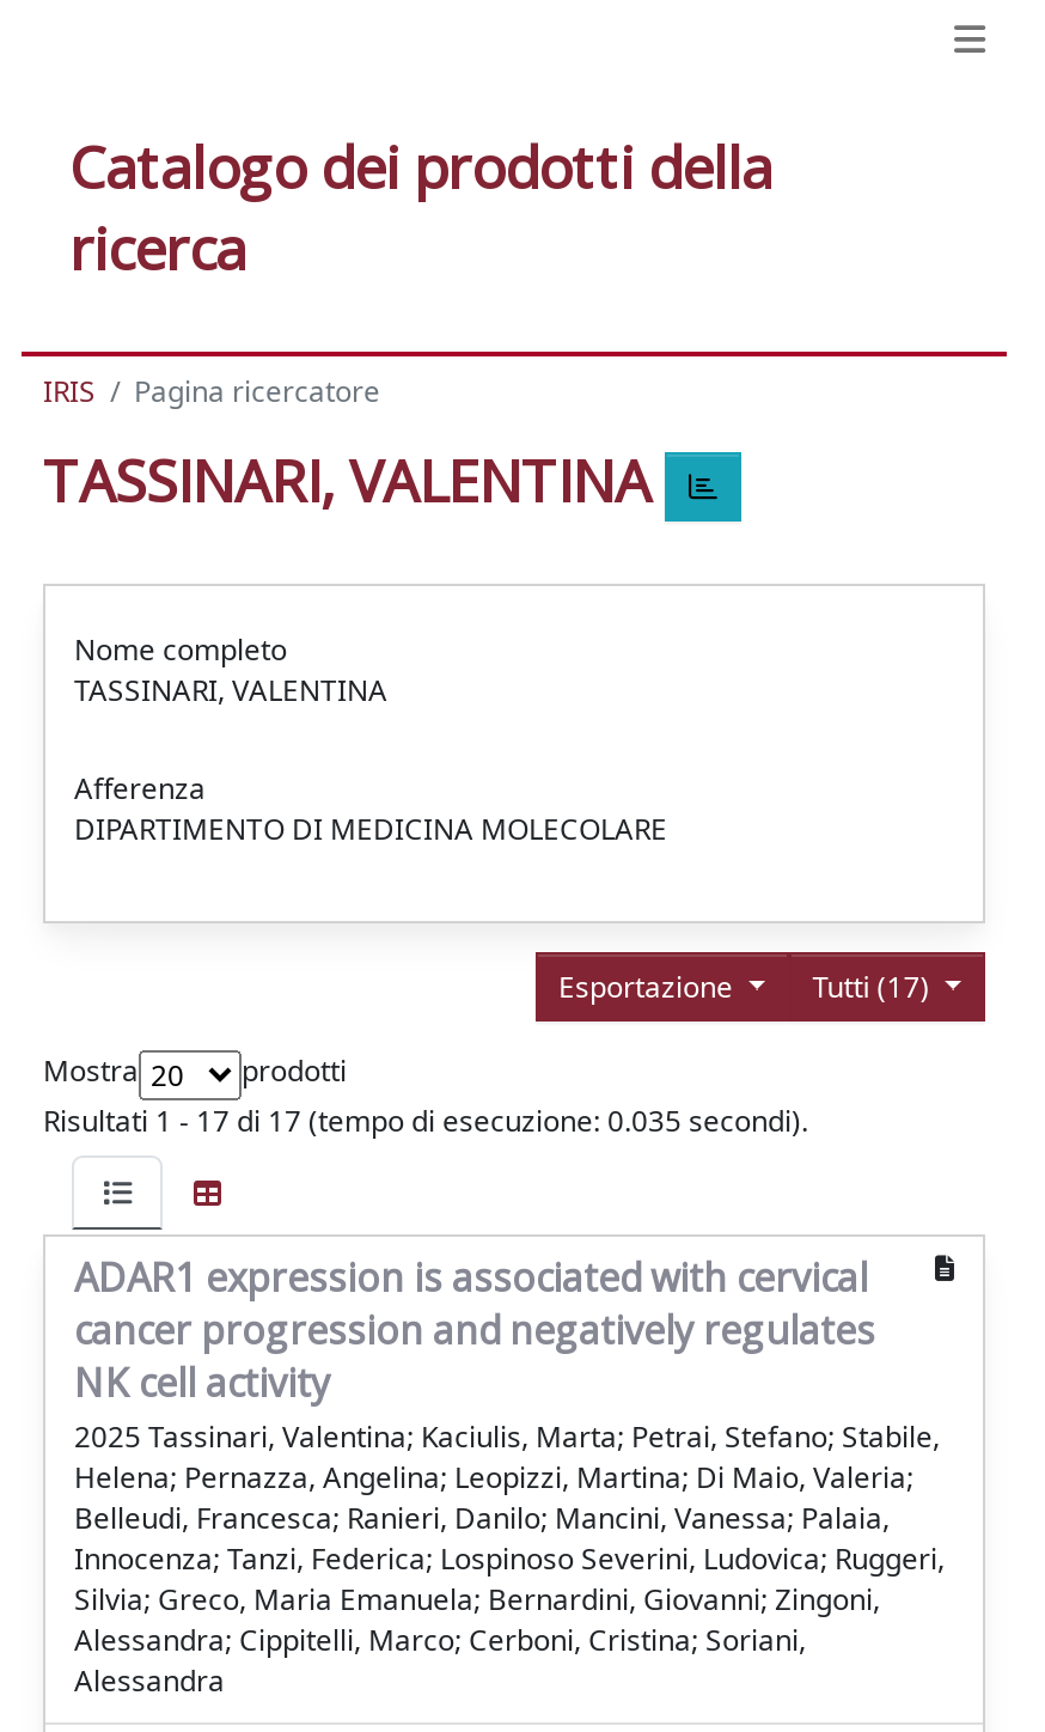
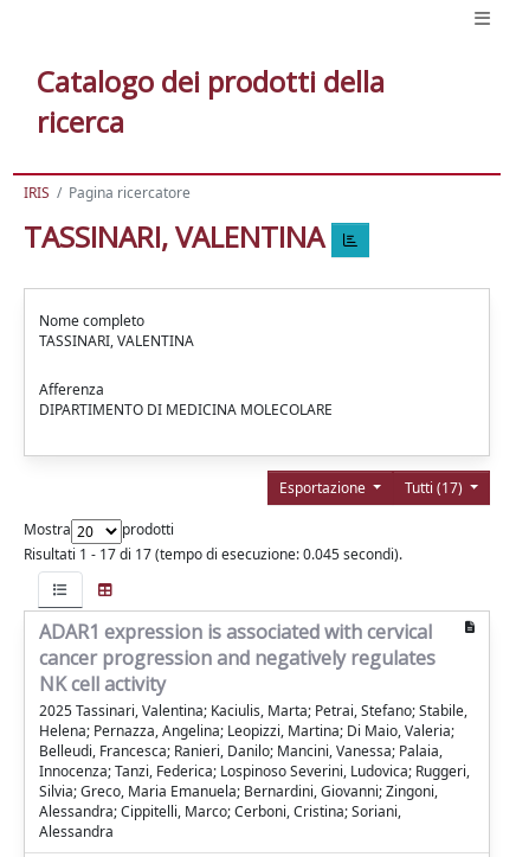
- Risultati 1 - 17 di 17 (tempo di esecuzione: 0.035 secondi).
+ Risultati 1 - 17 di 17 (tempo di esecuzione: 0.045 secondi).
